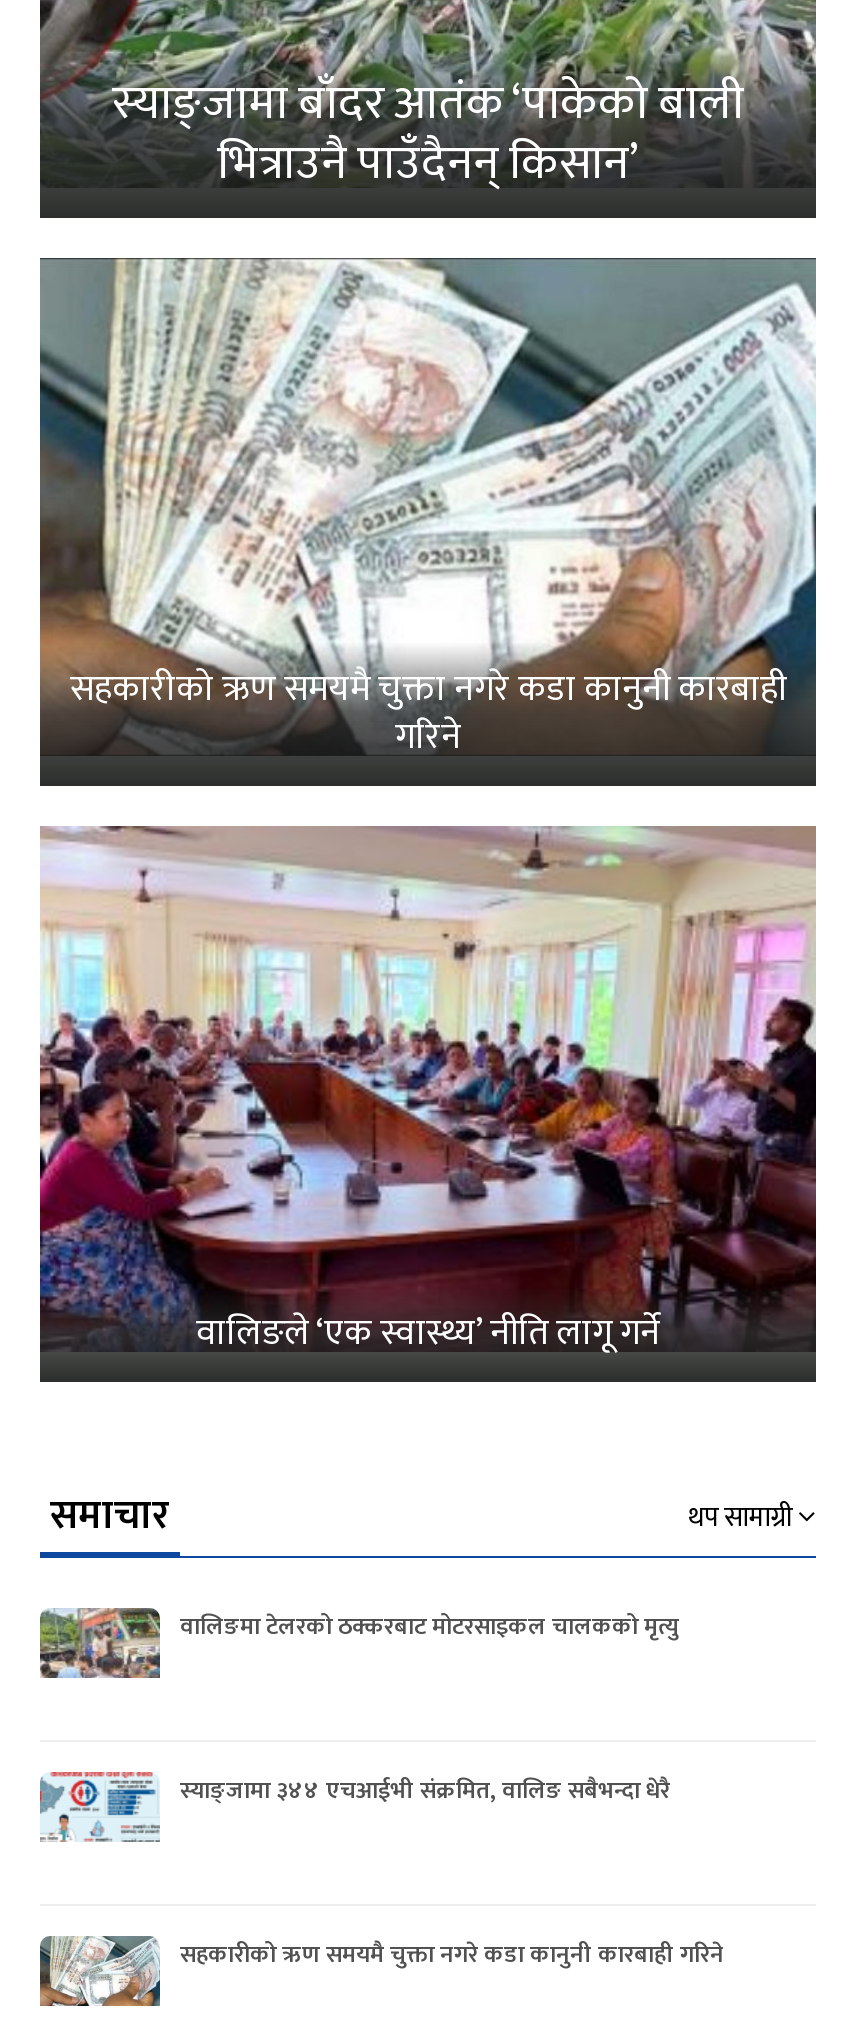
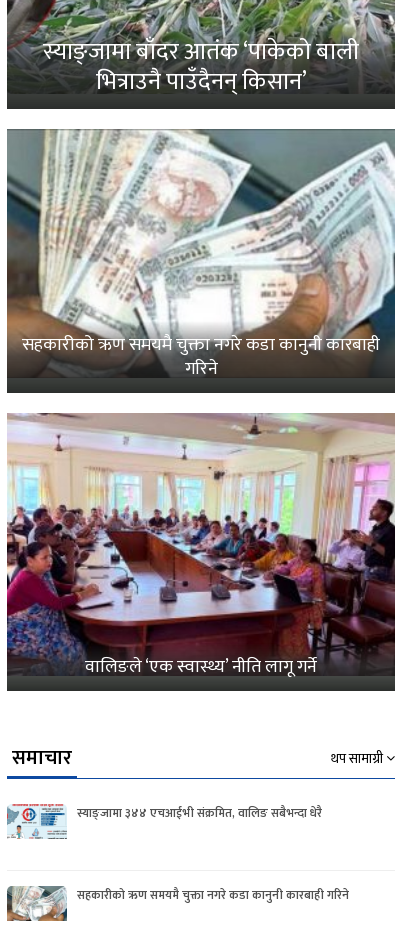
- [image]
- वालिङमा टेलरको ठक्करबाट मोटरसाइकल चालकको मृत्यु
